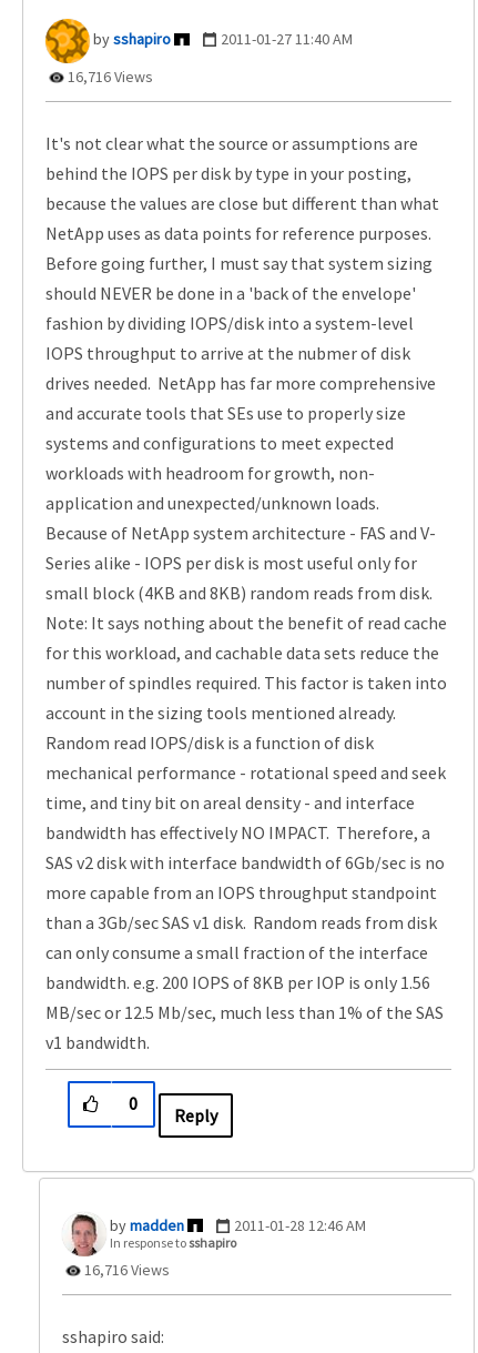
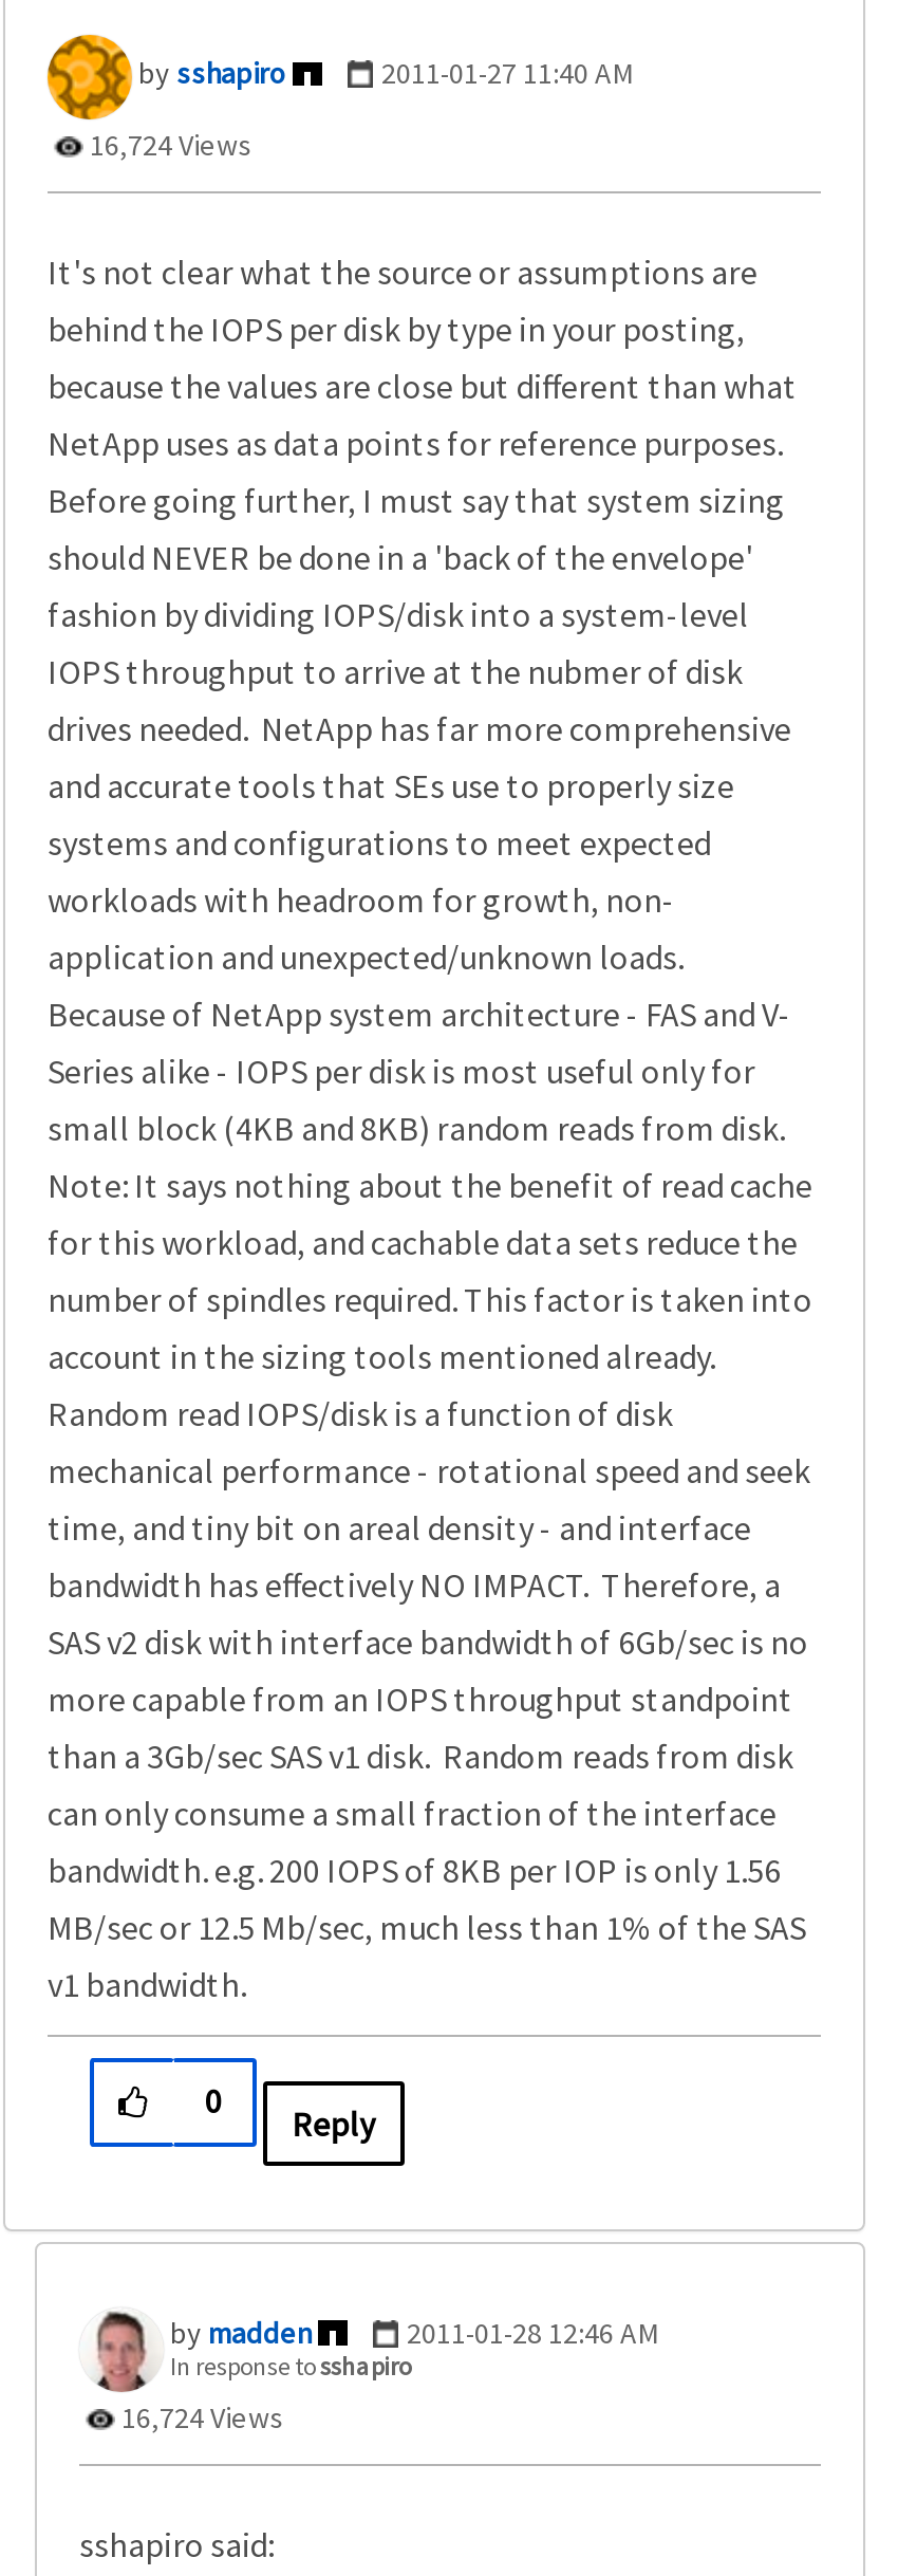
- 16,716 Views
+ 16,724 Views

- 16,716 Views
+ 16,724 Views
